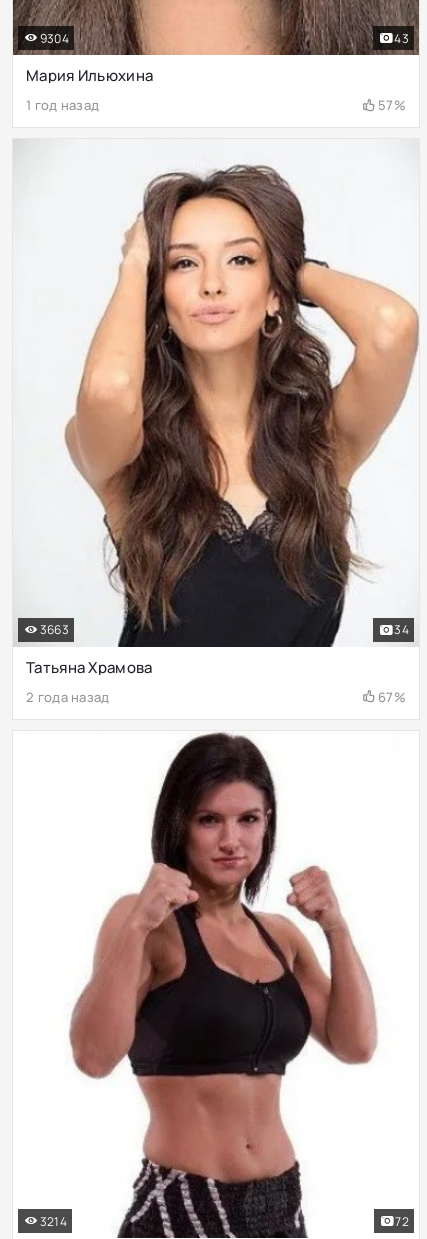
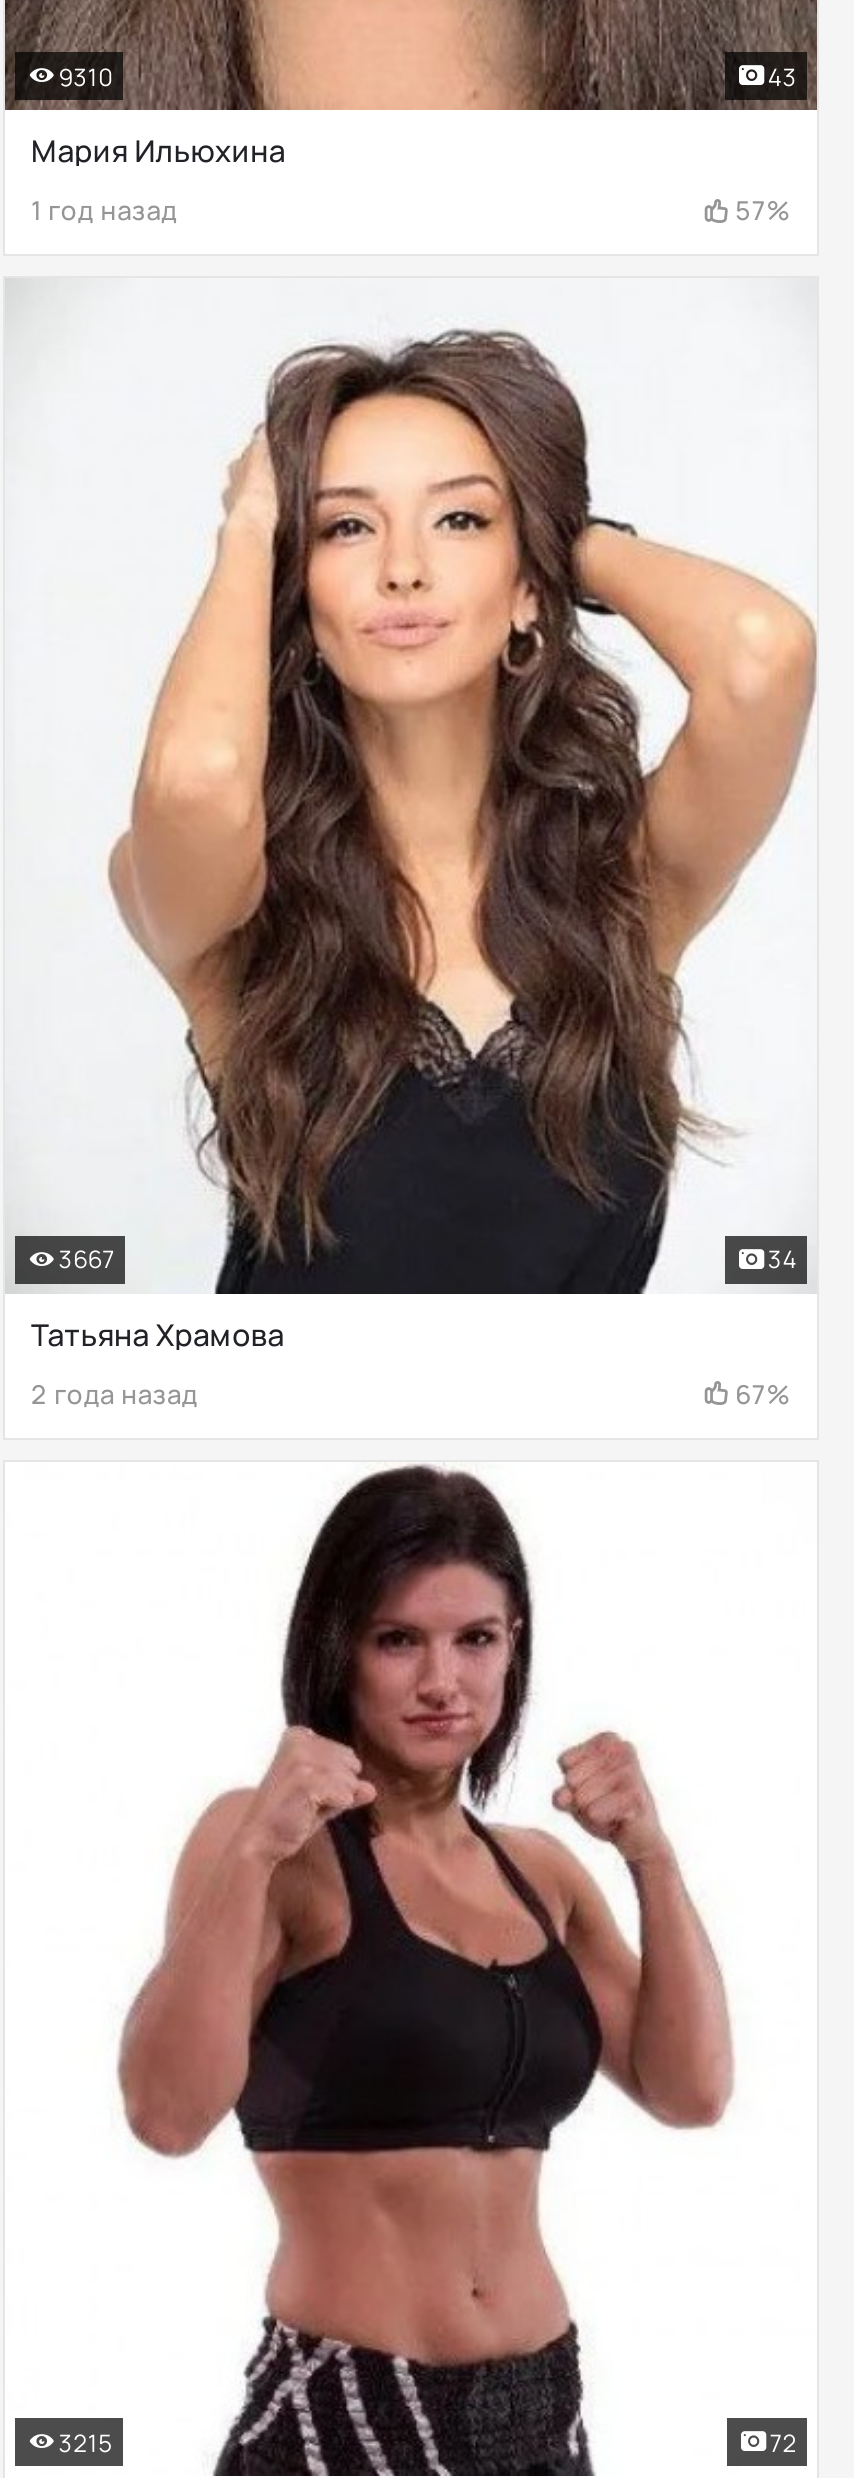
- 9304
+ 9310

- 3663
+ 3667

- 3214
+ 3215
